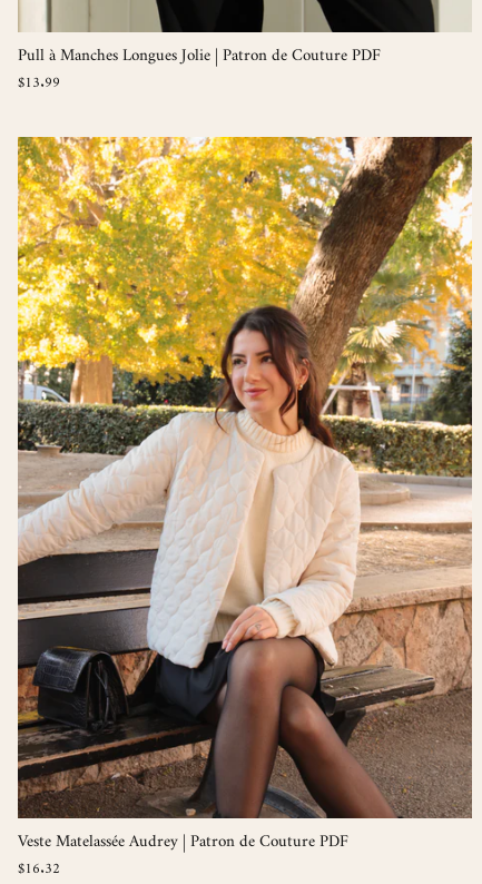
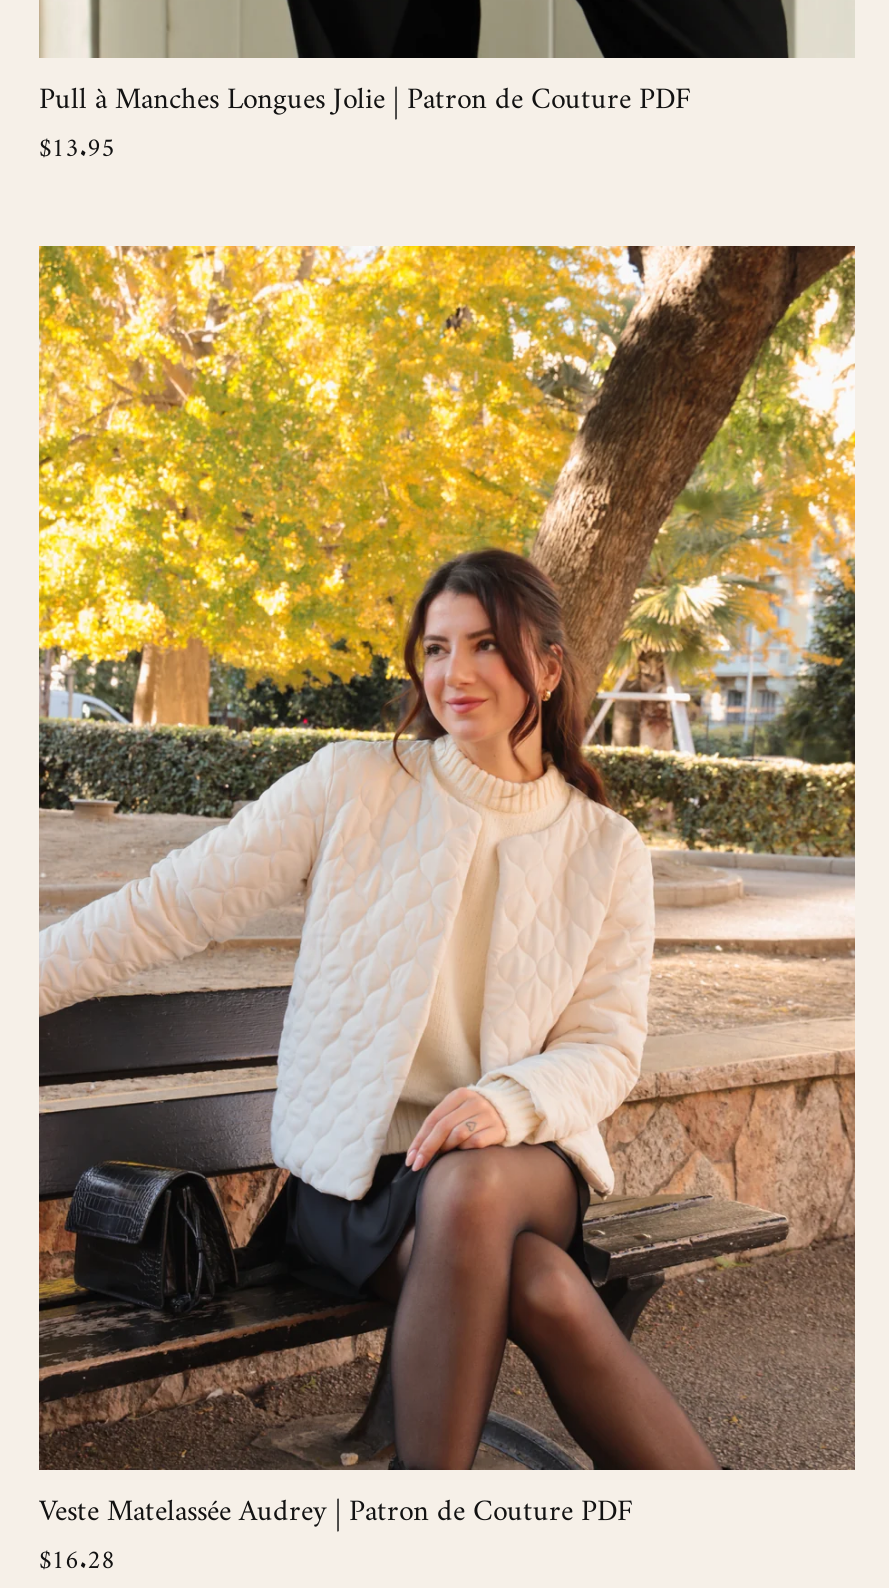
- $13.99
+ $13.95

- $16.32
+ $16.28
